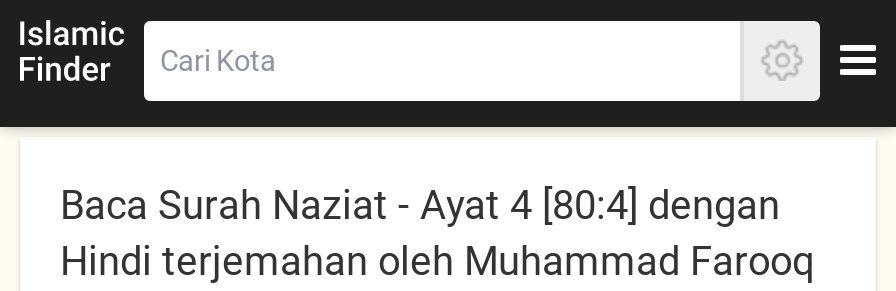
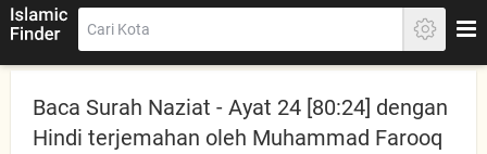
- Baca Surah Naziat - Ayat 4 [80:4] dengan
+ Baca Surah Naziat - Ayat 24 [80:24] dengan
